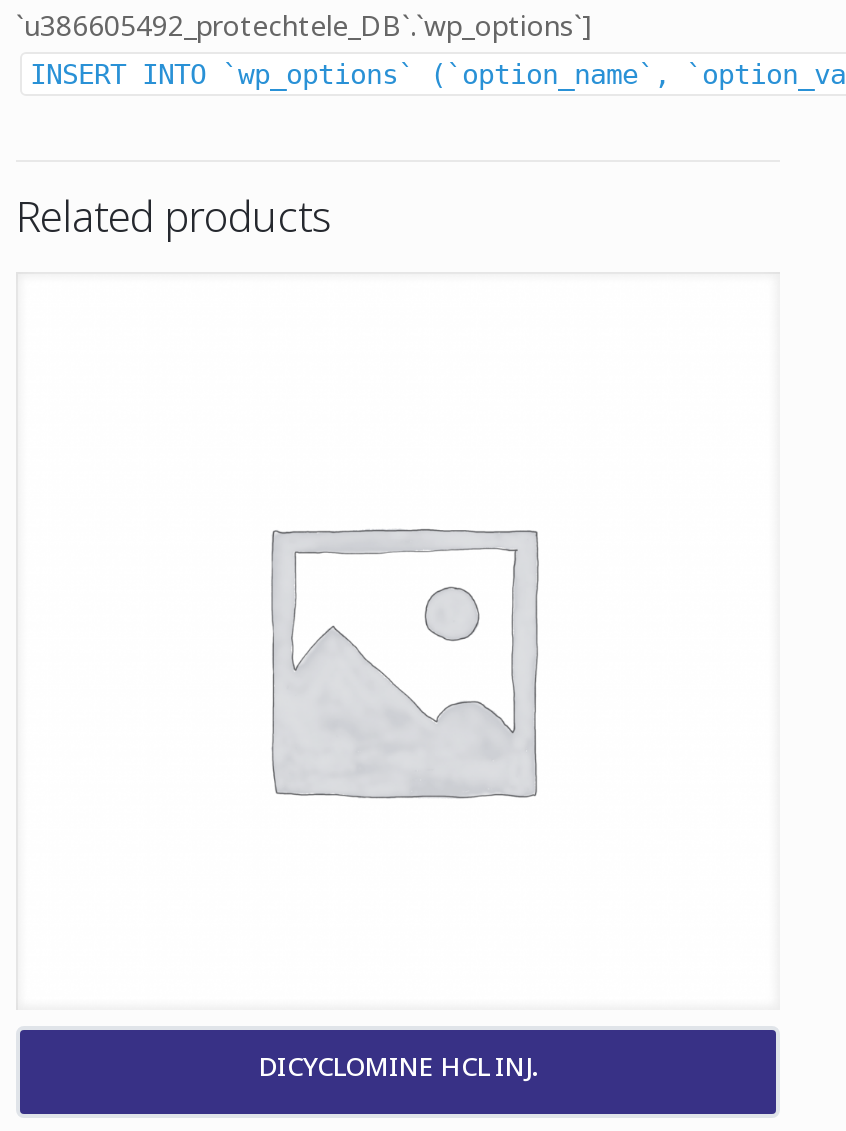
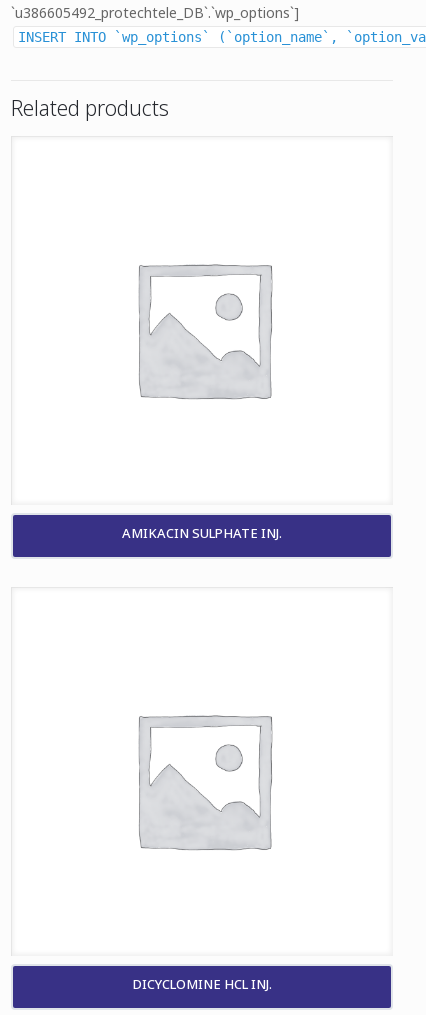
+ AMIKACIN SULPHATE INJ.
